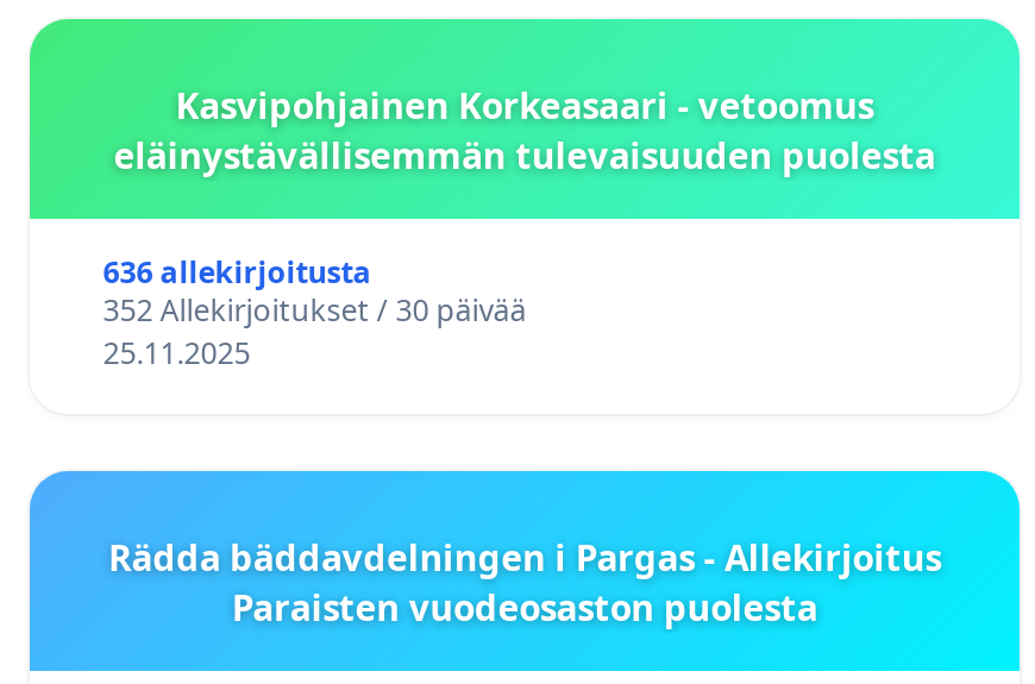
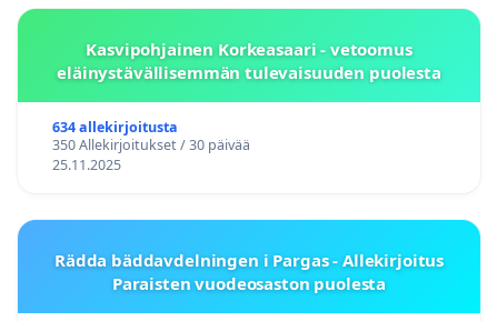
- 636 allekirjoitusta
+ 634 allekirjoitusta

- 352 Allekirjoitukset / 30 päivää
+ 350 Allekirjoitukset / 30 päivää
